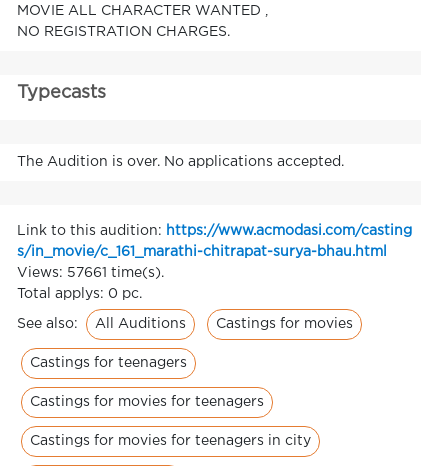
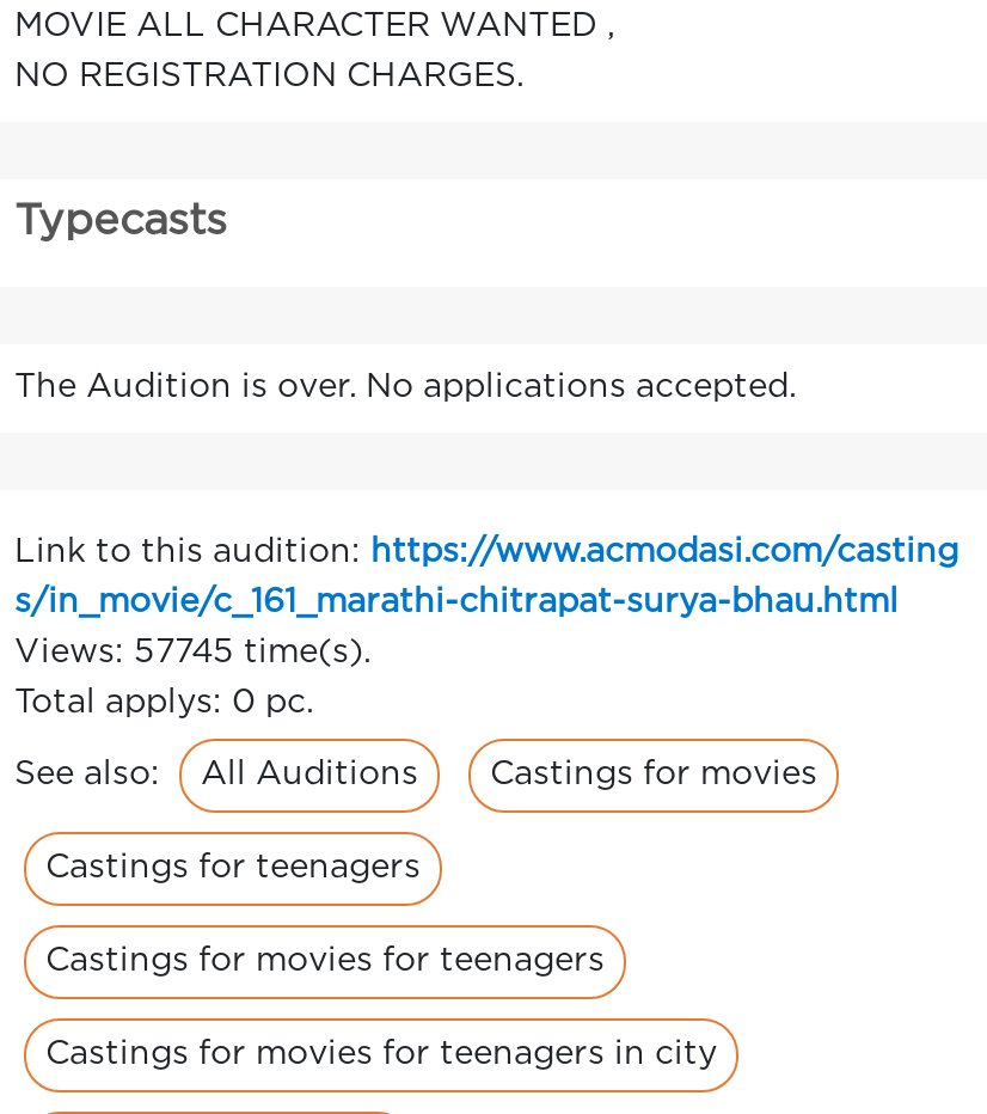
- Views: 57661 time(s).
+ Views: 57745 time(s).
